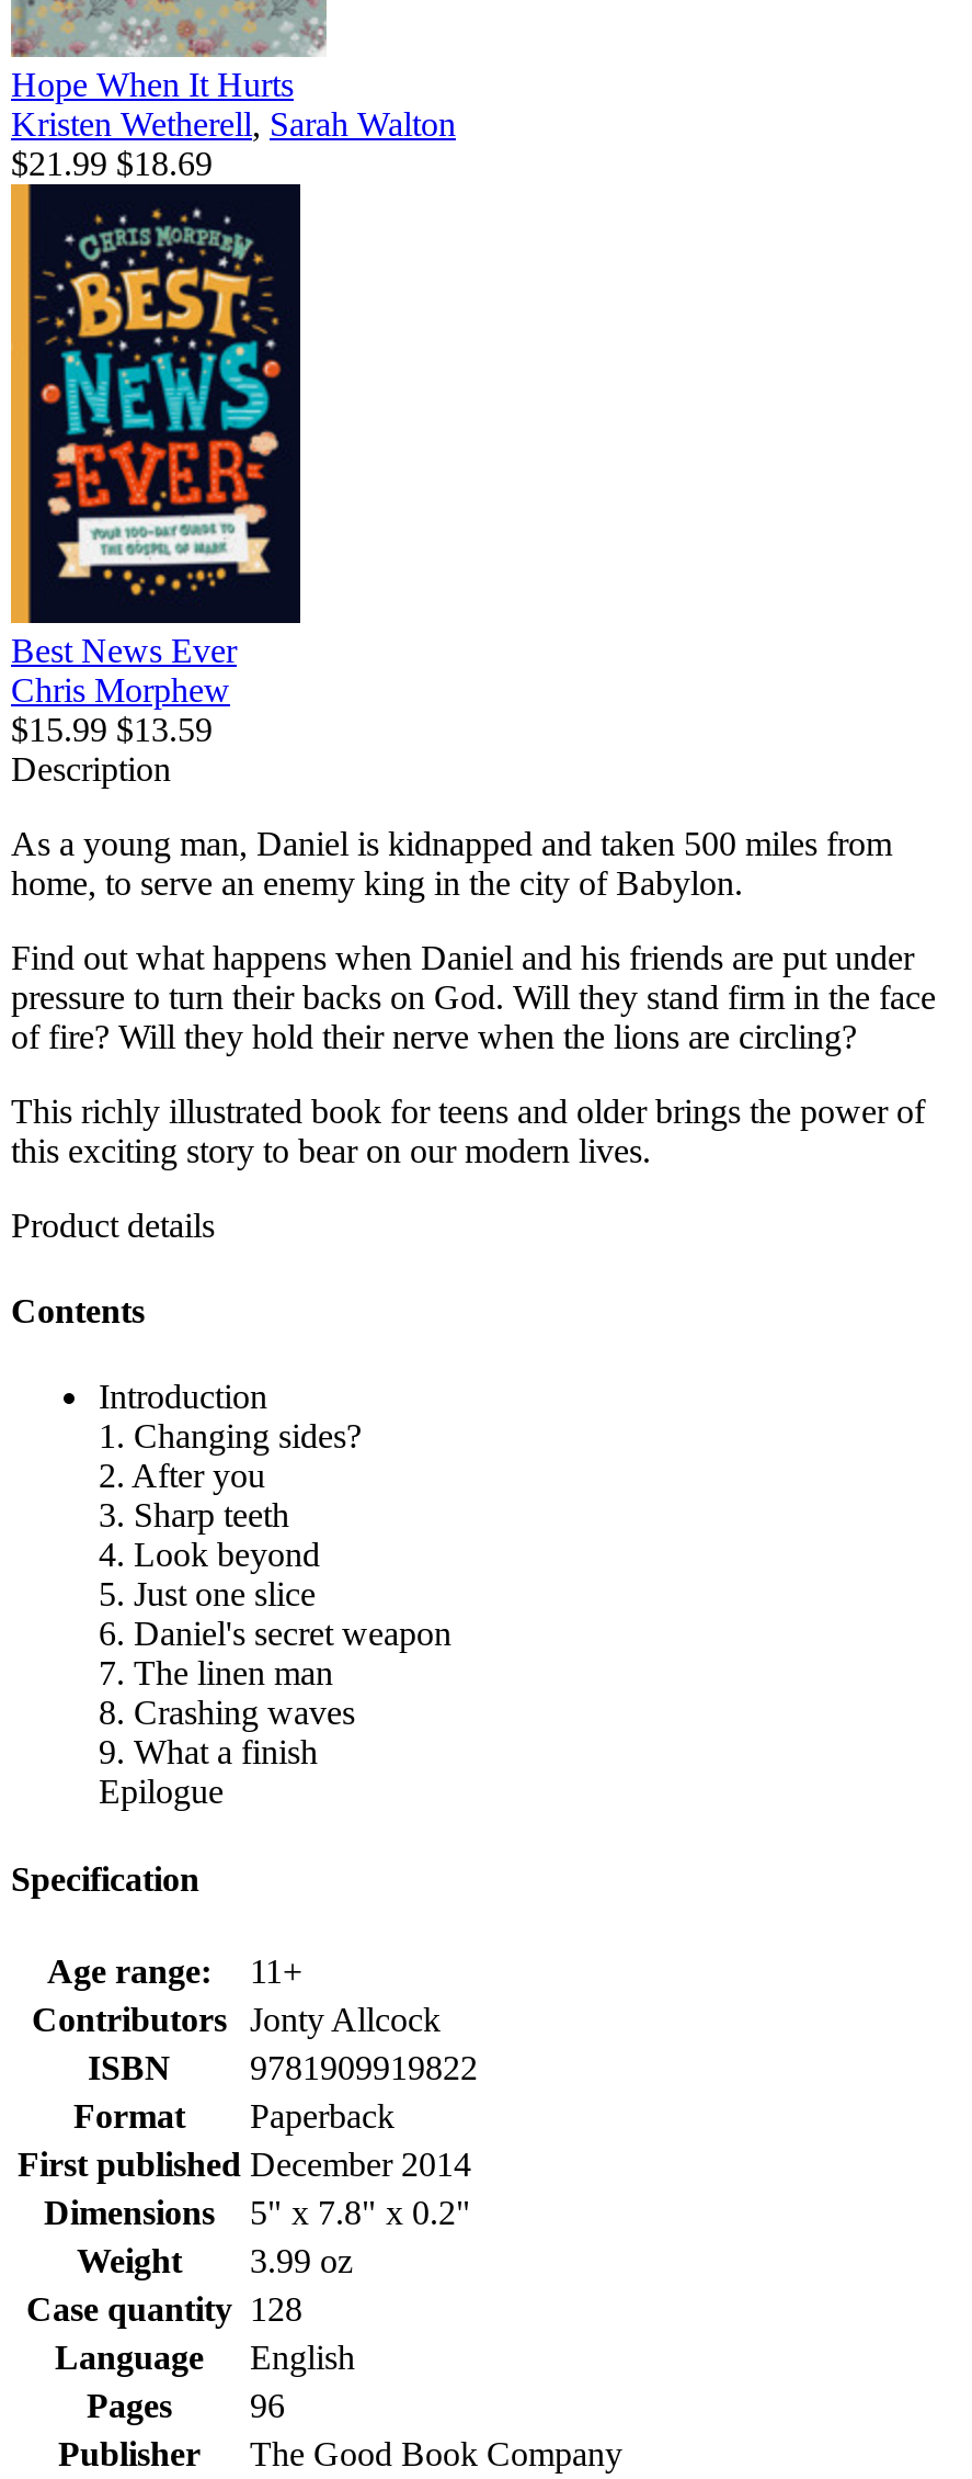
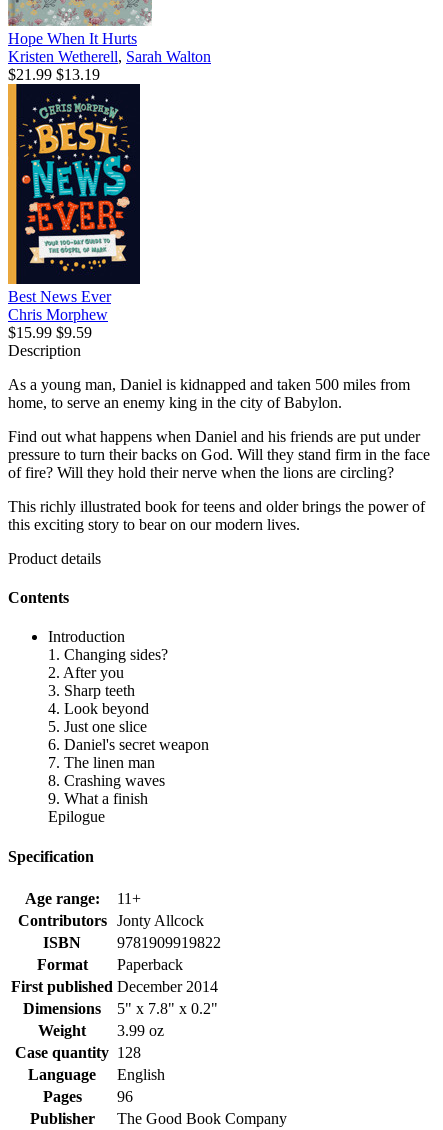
- $21.99 $18.69
+ $21.99 $13.19

- $15.99 $13.59
+ $15.99 $9.59
